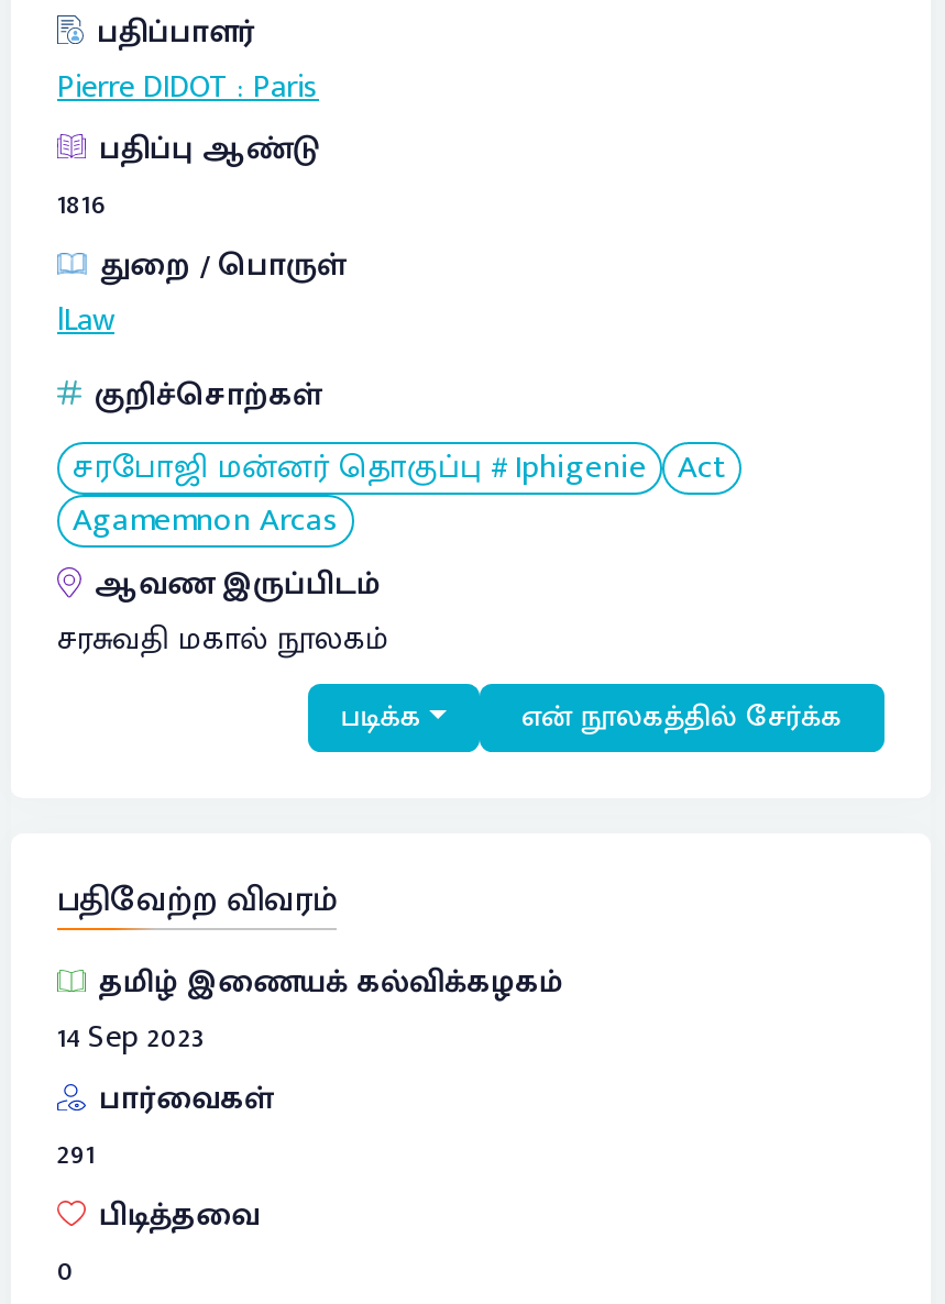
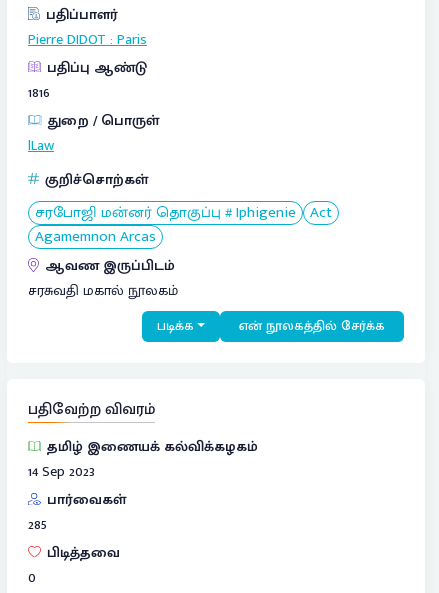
- 291
+ 285
